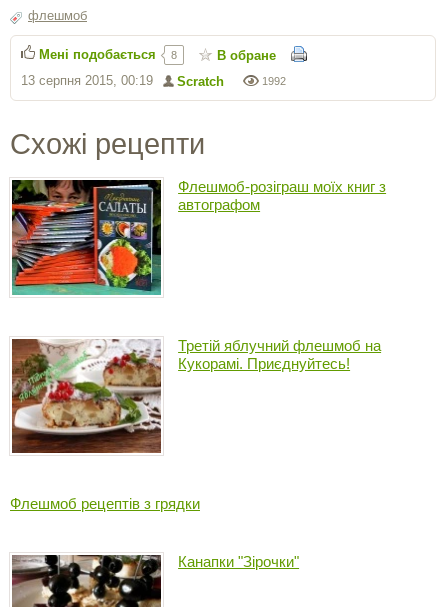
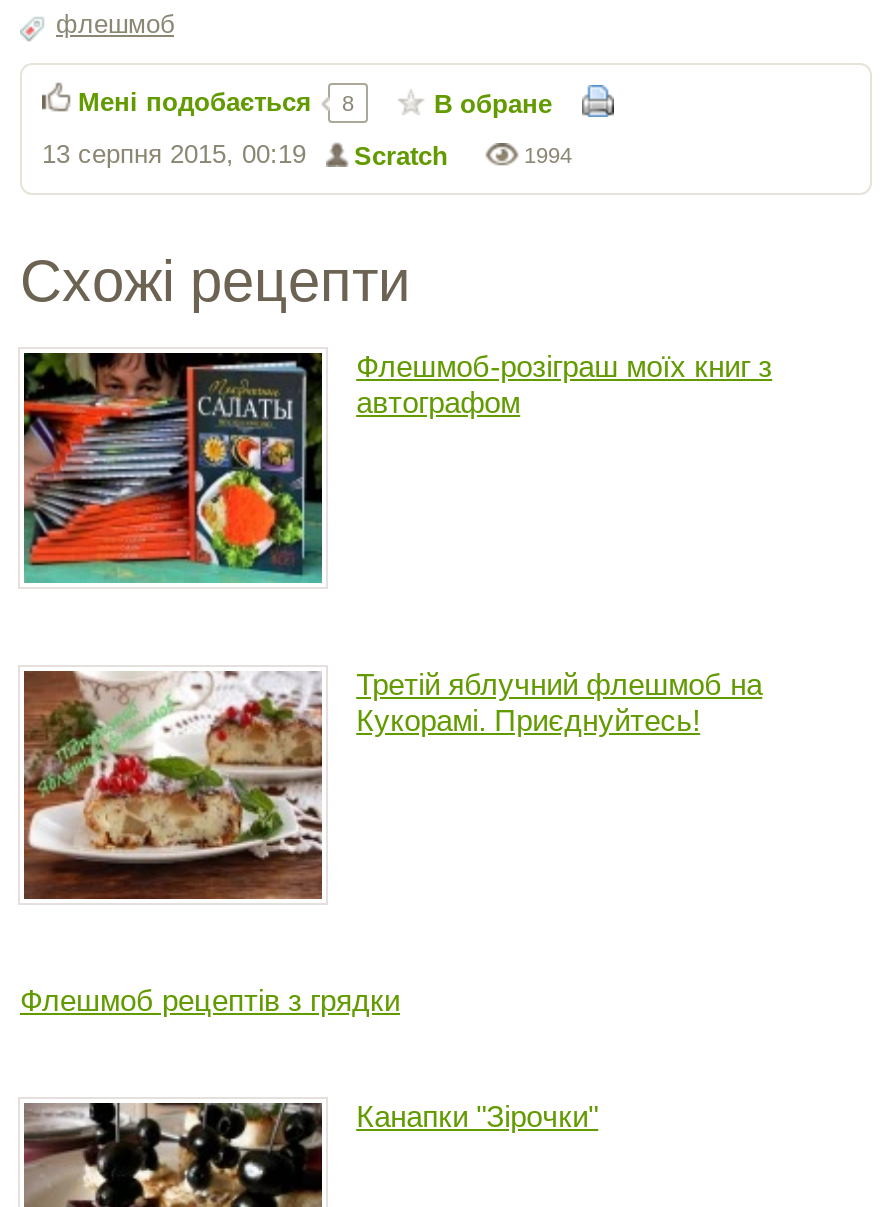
- 1992
+ 1994
